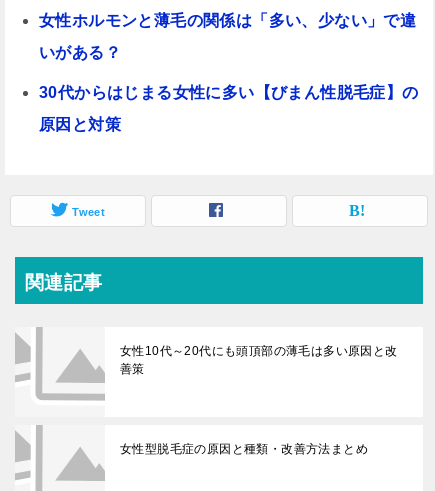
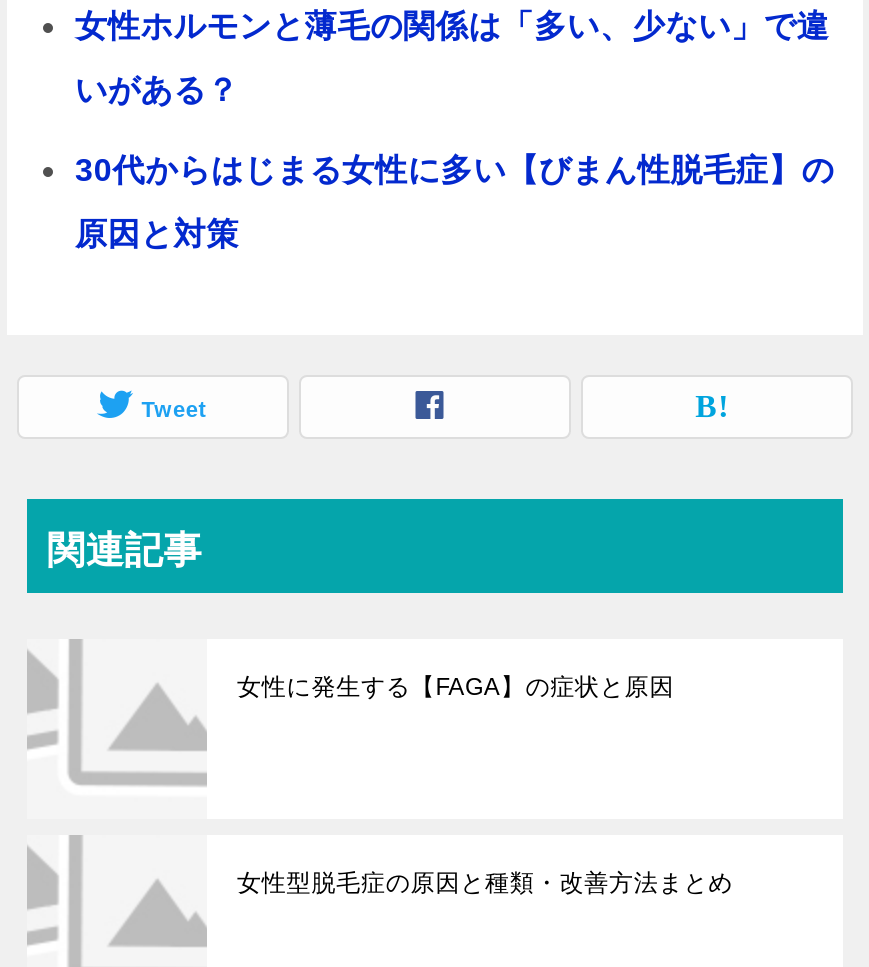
- 女性10代～20代にも頭頂部の薄毛は多い原因と改
- 善策
+ 女性に発生する【FAGA】の症状と原因
